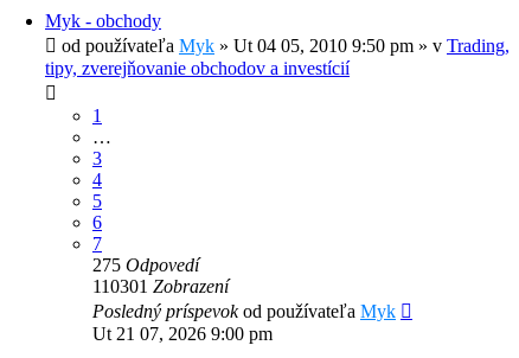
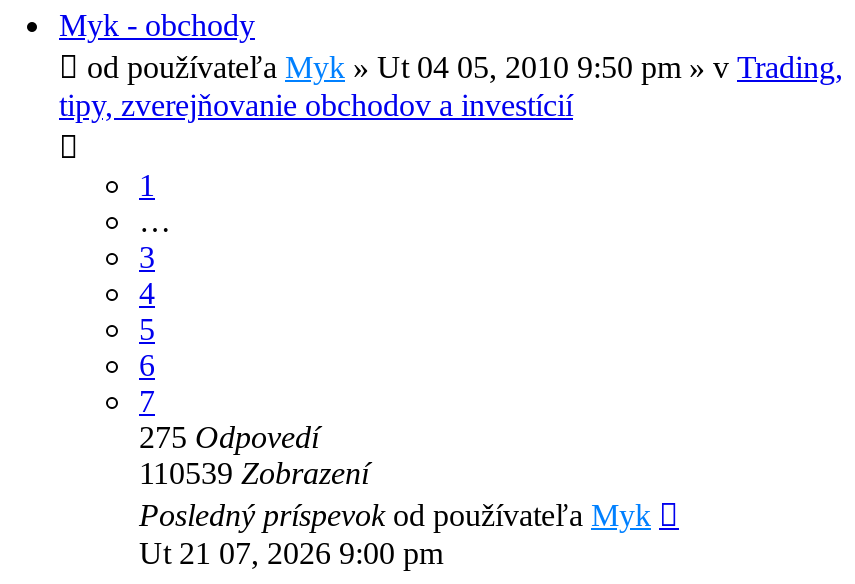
- 110301Zobrazení
+ 110539Zobrazení
